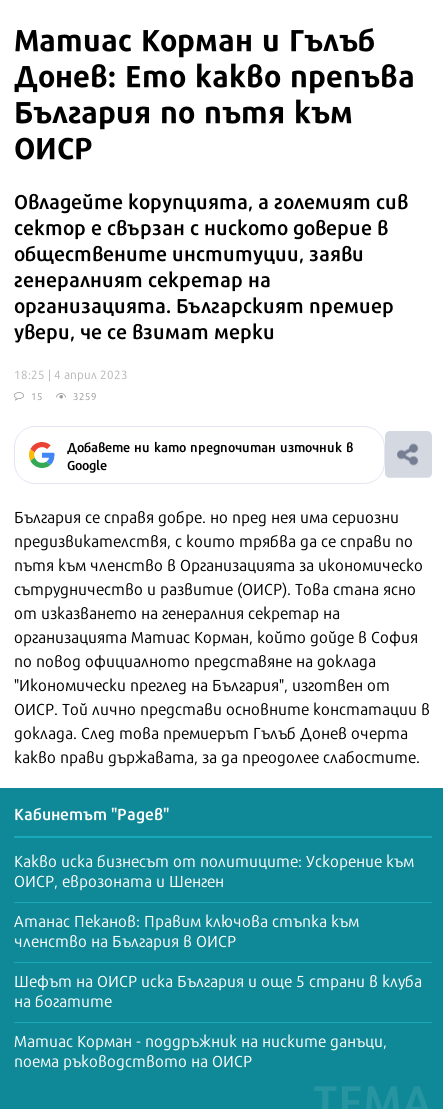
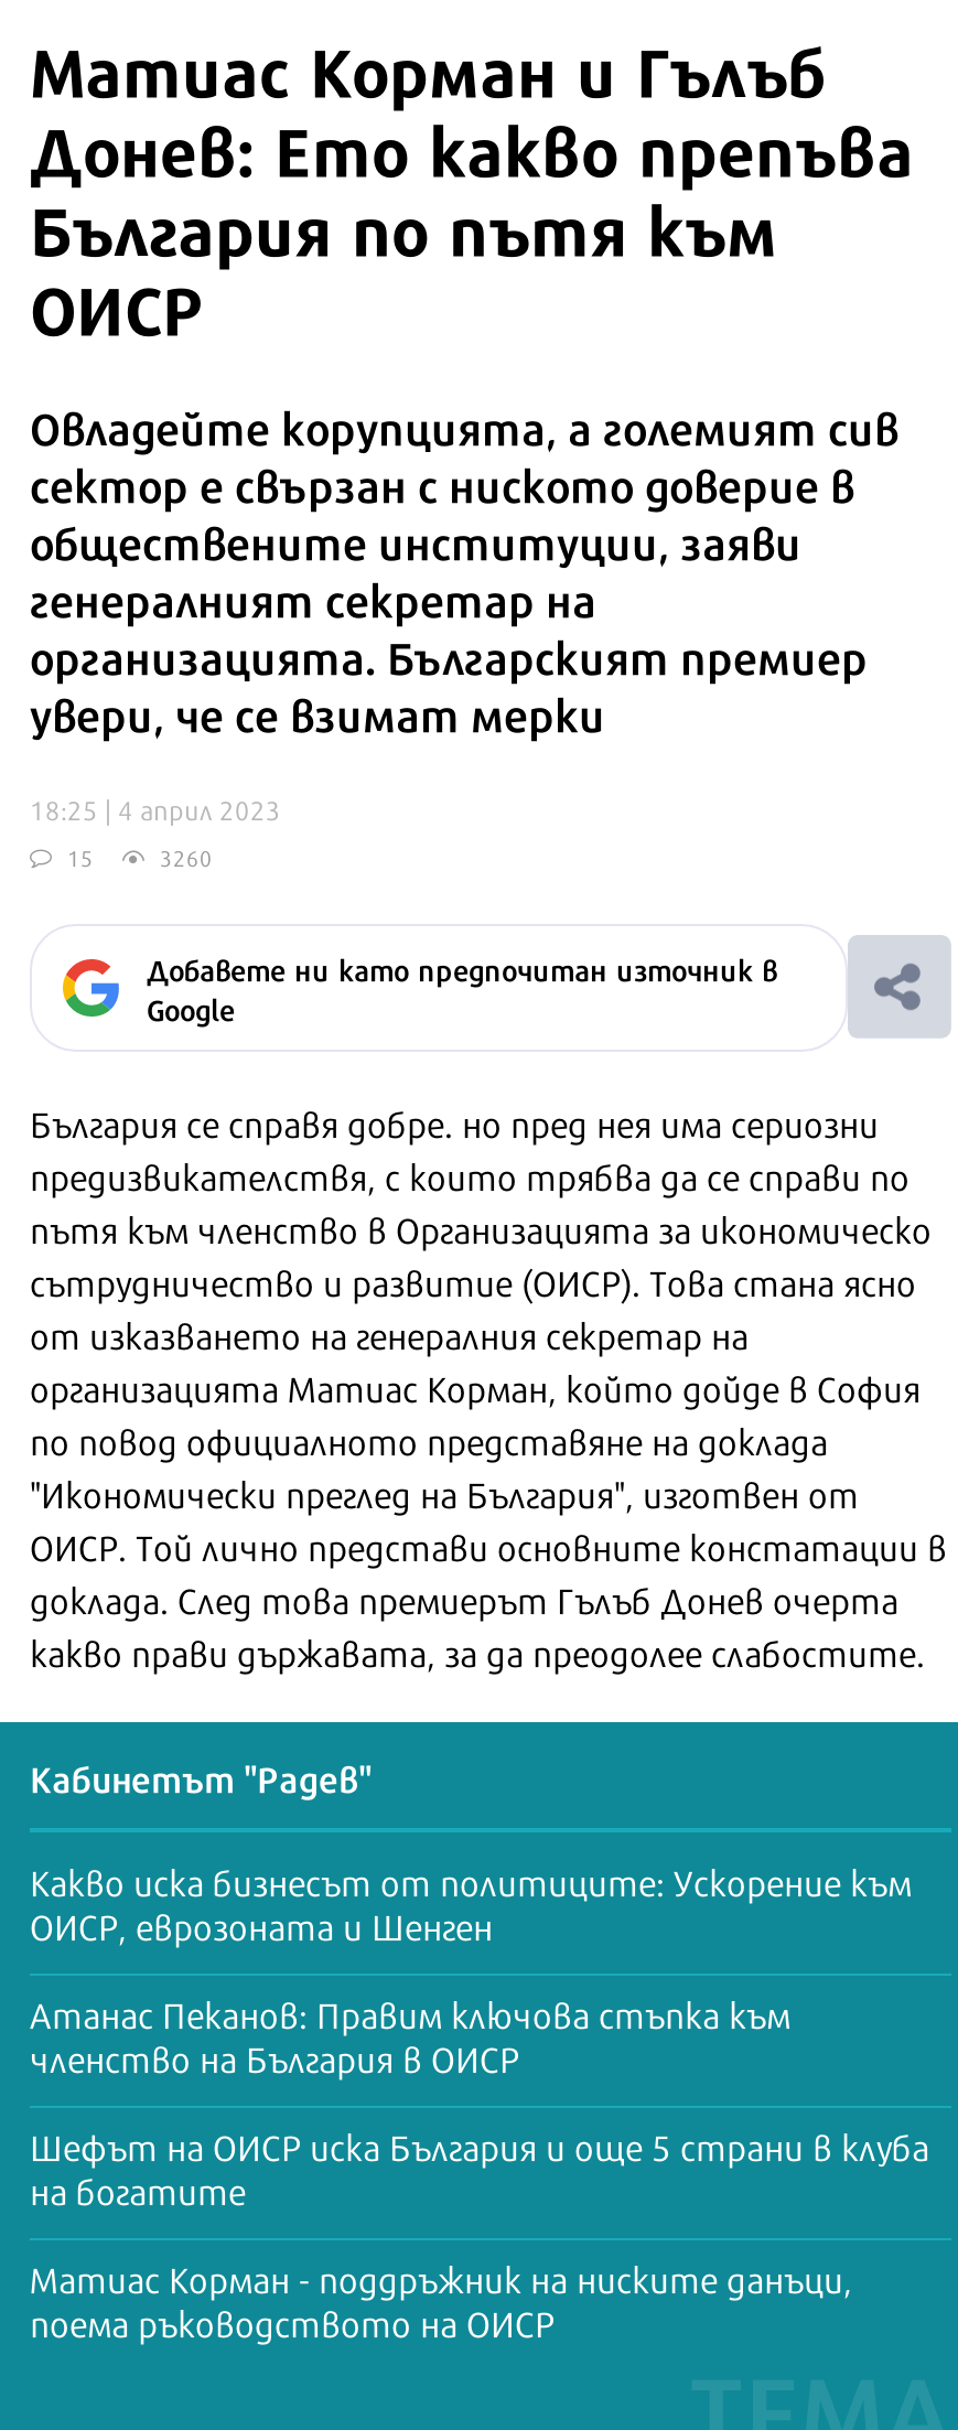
- 15 3259
+ 15 3260
